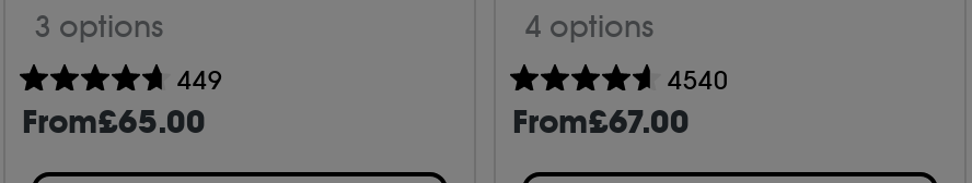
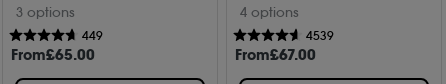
- 4540
+ 4539
